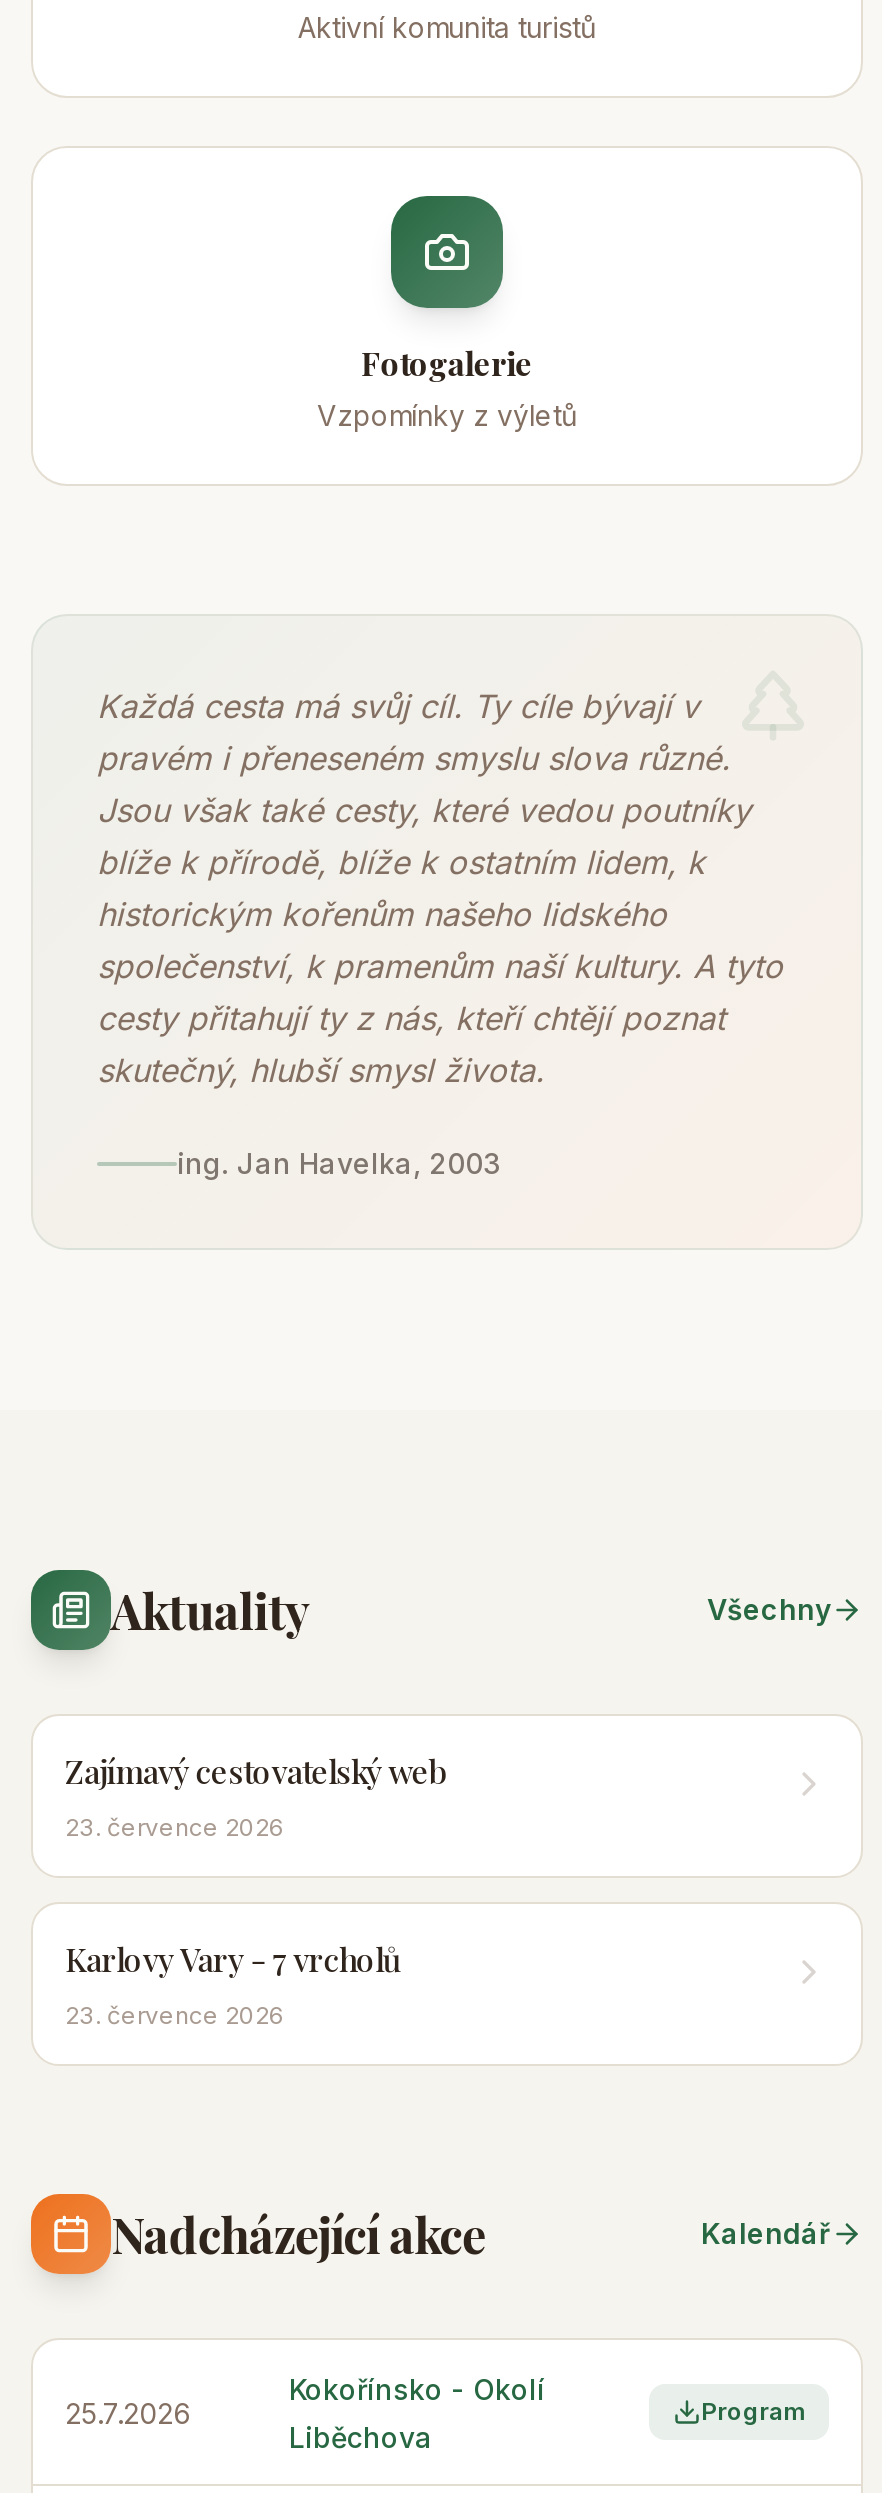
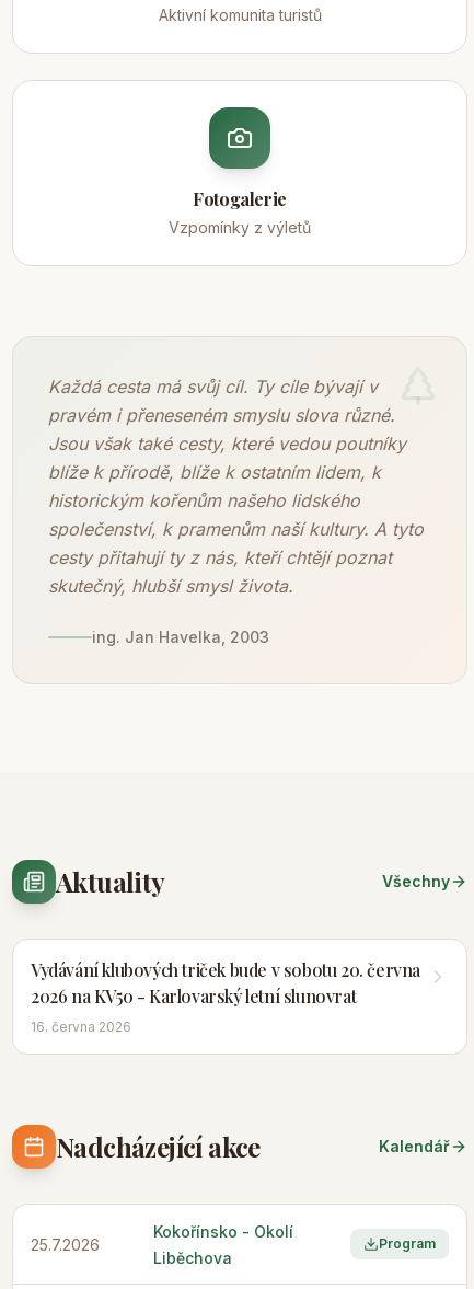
- Zajímavý cestovatelský web
- 23. července 2026
- Karlovy Vary - 7 vrcholů
- 23. července 2026
+ Vydávání klubových triček bude v sobotu 20. června
+ 2026 na KV50 - Karlovarský letní slunovrat
+ 16. června 2026
